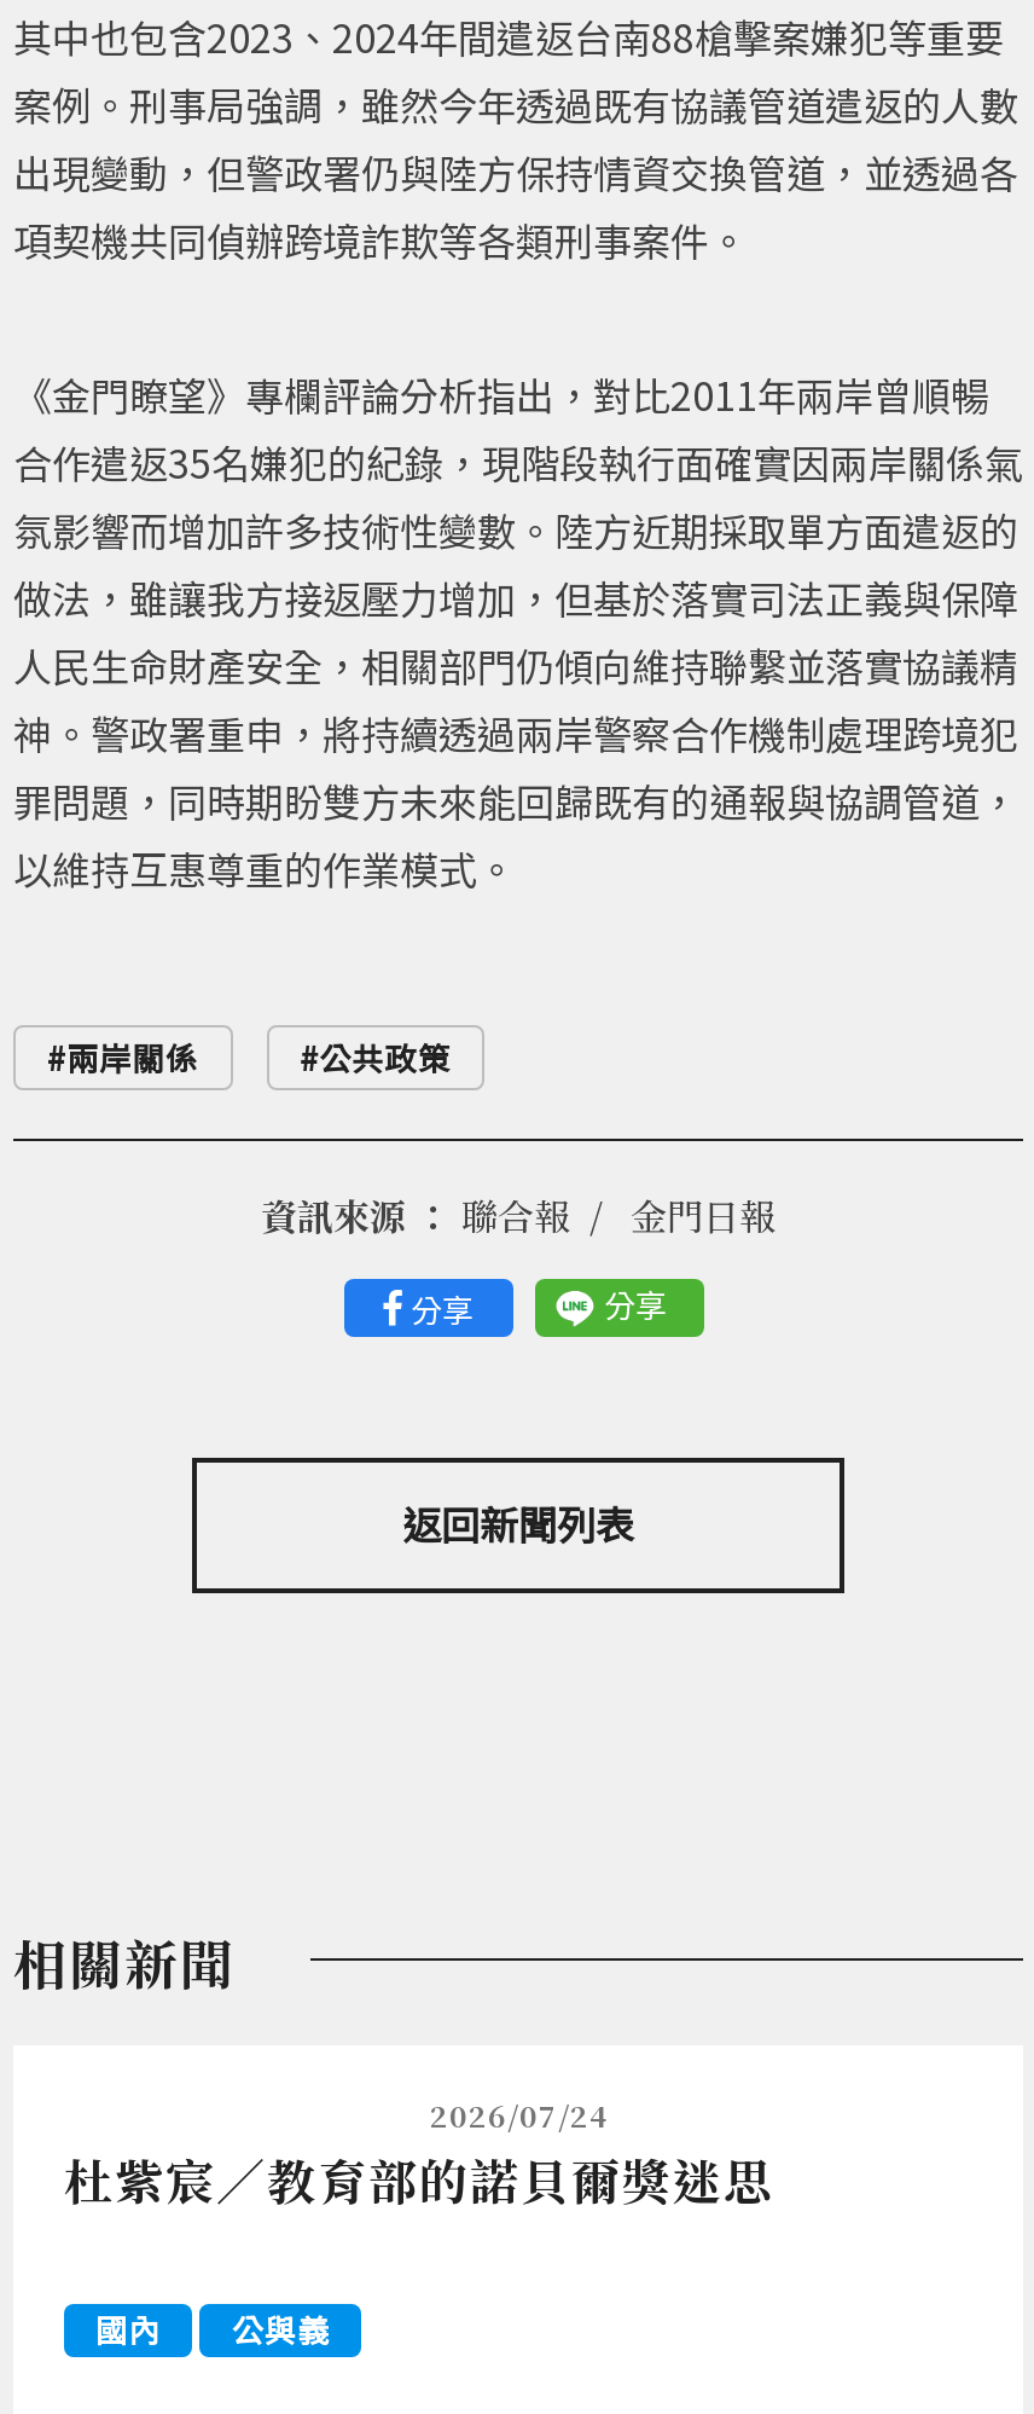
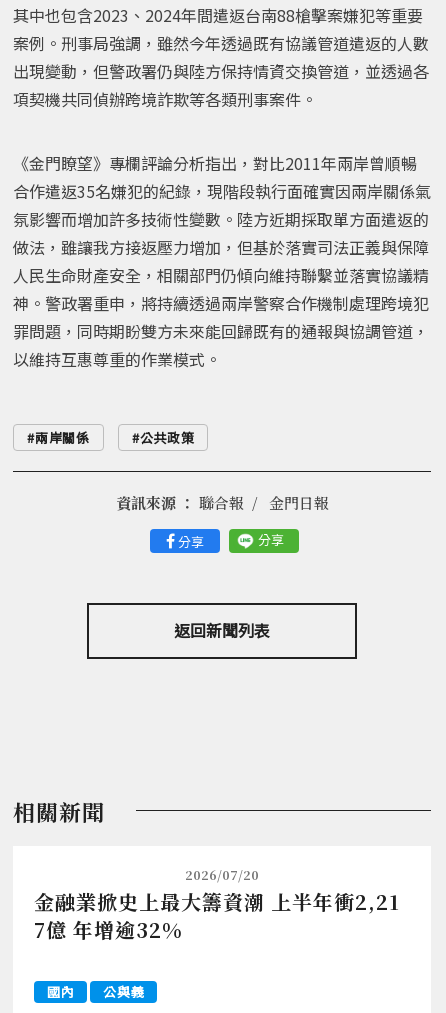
- 2026/07/24
- 杜紫宸／教育部的諾貝爾獎迷思
+ 2026/07/20
+ 金融業掀史上最大籌資潮 上半年衝2,21
+ 7億 年增逾32%
